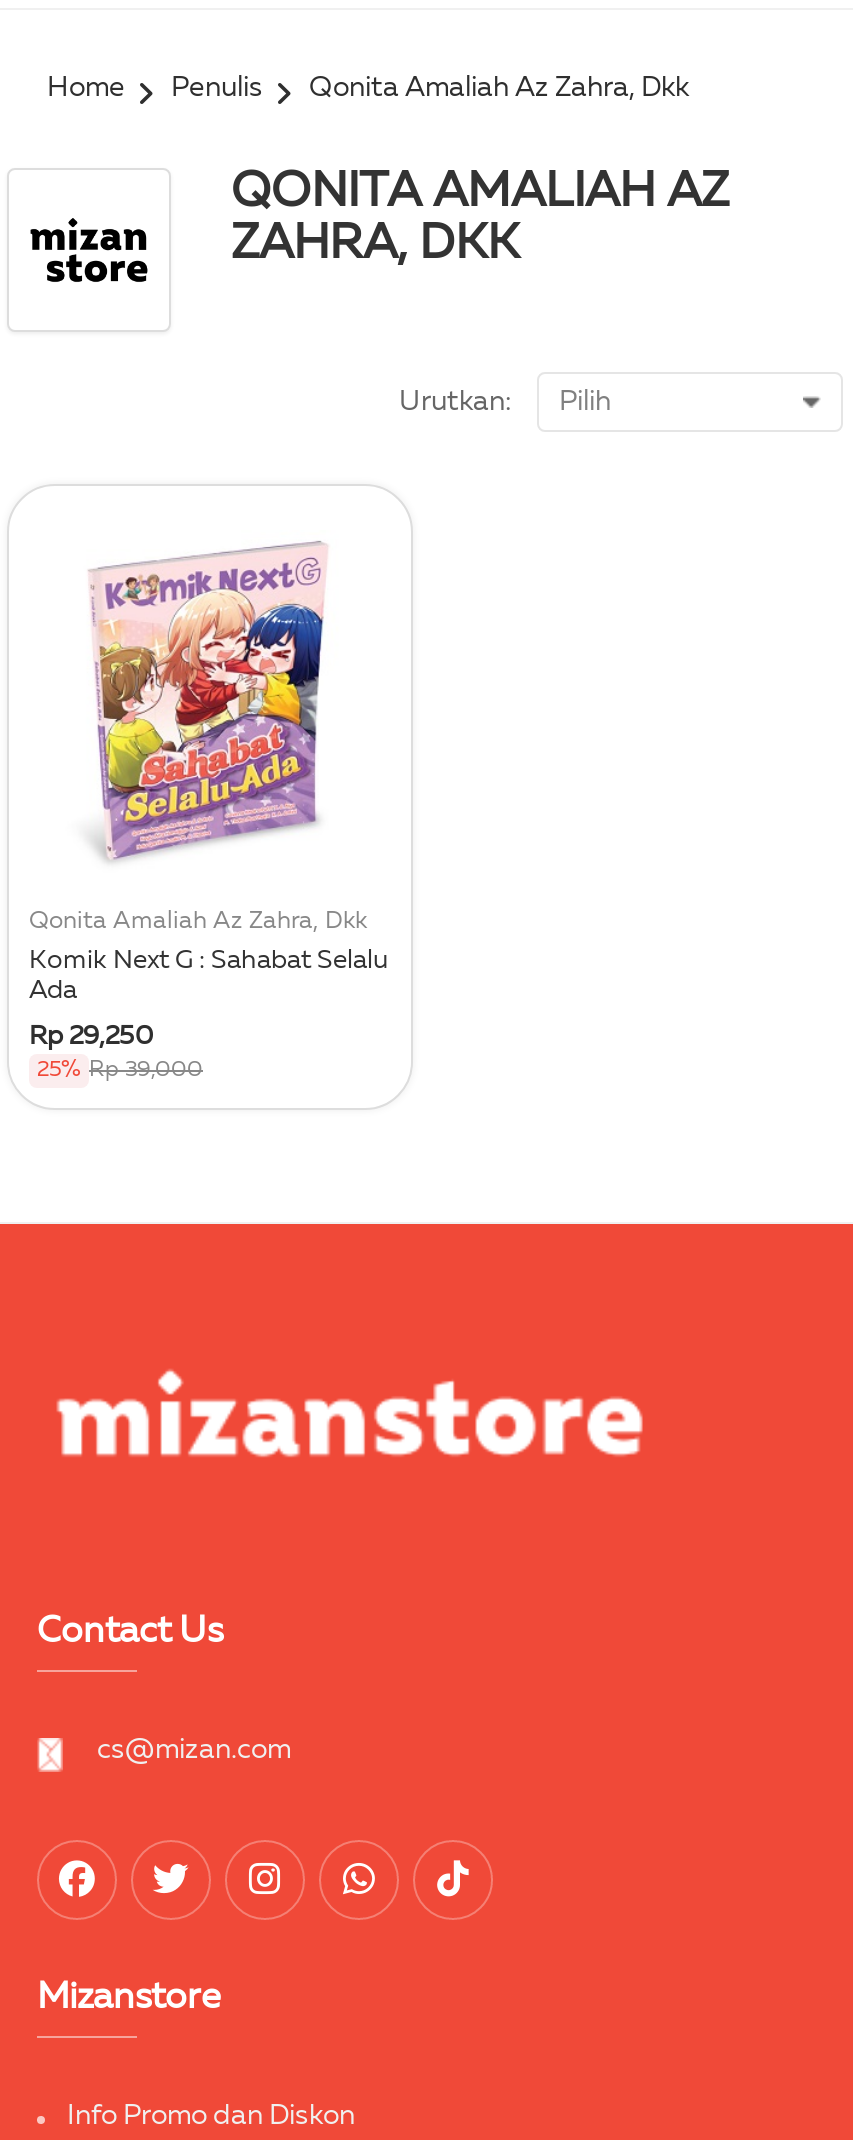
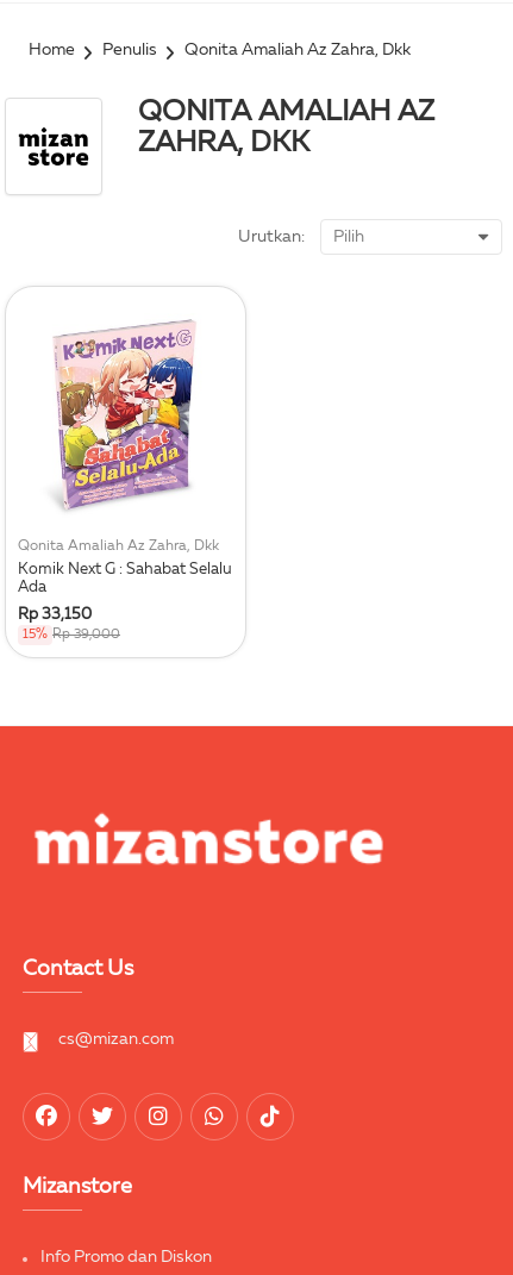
- Rp 29,250
+ Rp 33,150

- 25% Rp 39,000
+ 15% Rp 39,000
